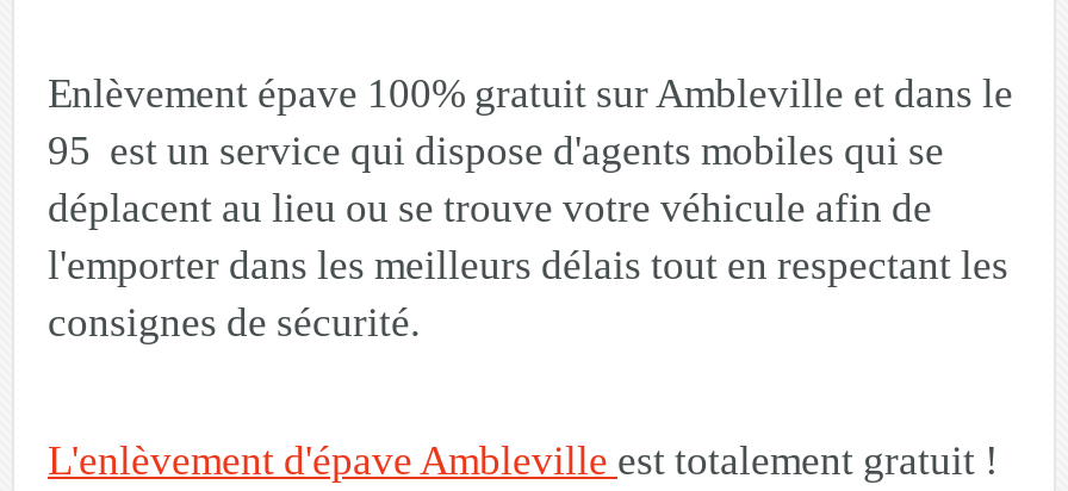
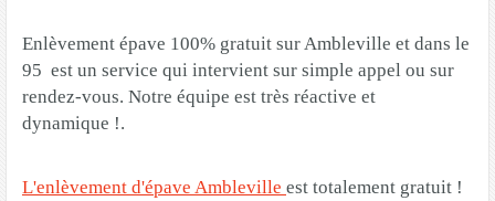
- 95 est un service qui dispose d'agents mobiles qui se
- déplacent au lieu ou se trouve votre véhicule afin de
- l'emporter dans les meilleurs délais tout en respectant les
- consignes de sécurité.
+ 95 est un service qui intervient sur simple appel ou sur
+ rendez-vous. Notre équipe est très réactive et
+ dynamique !.
